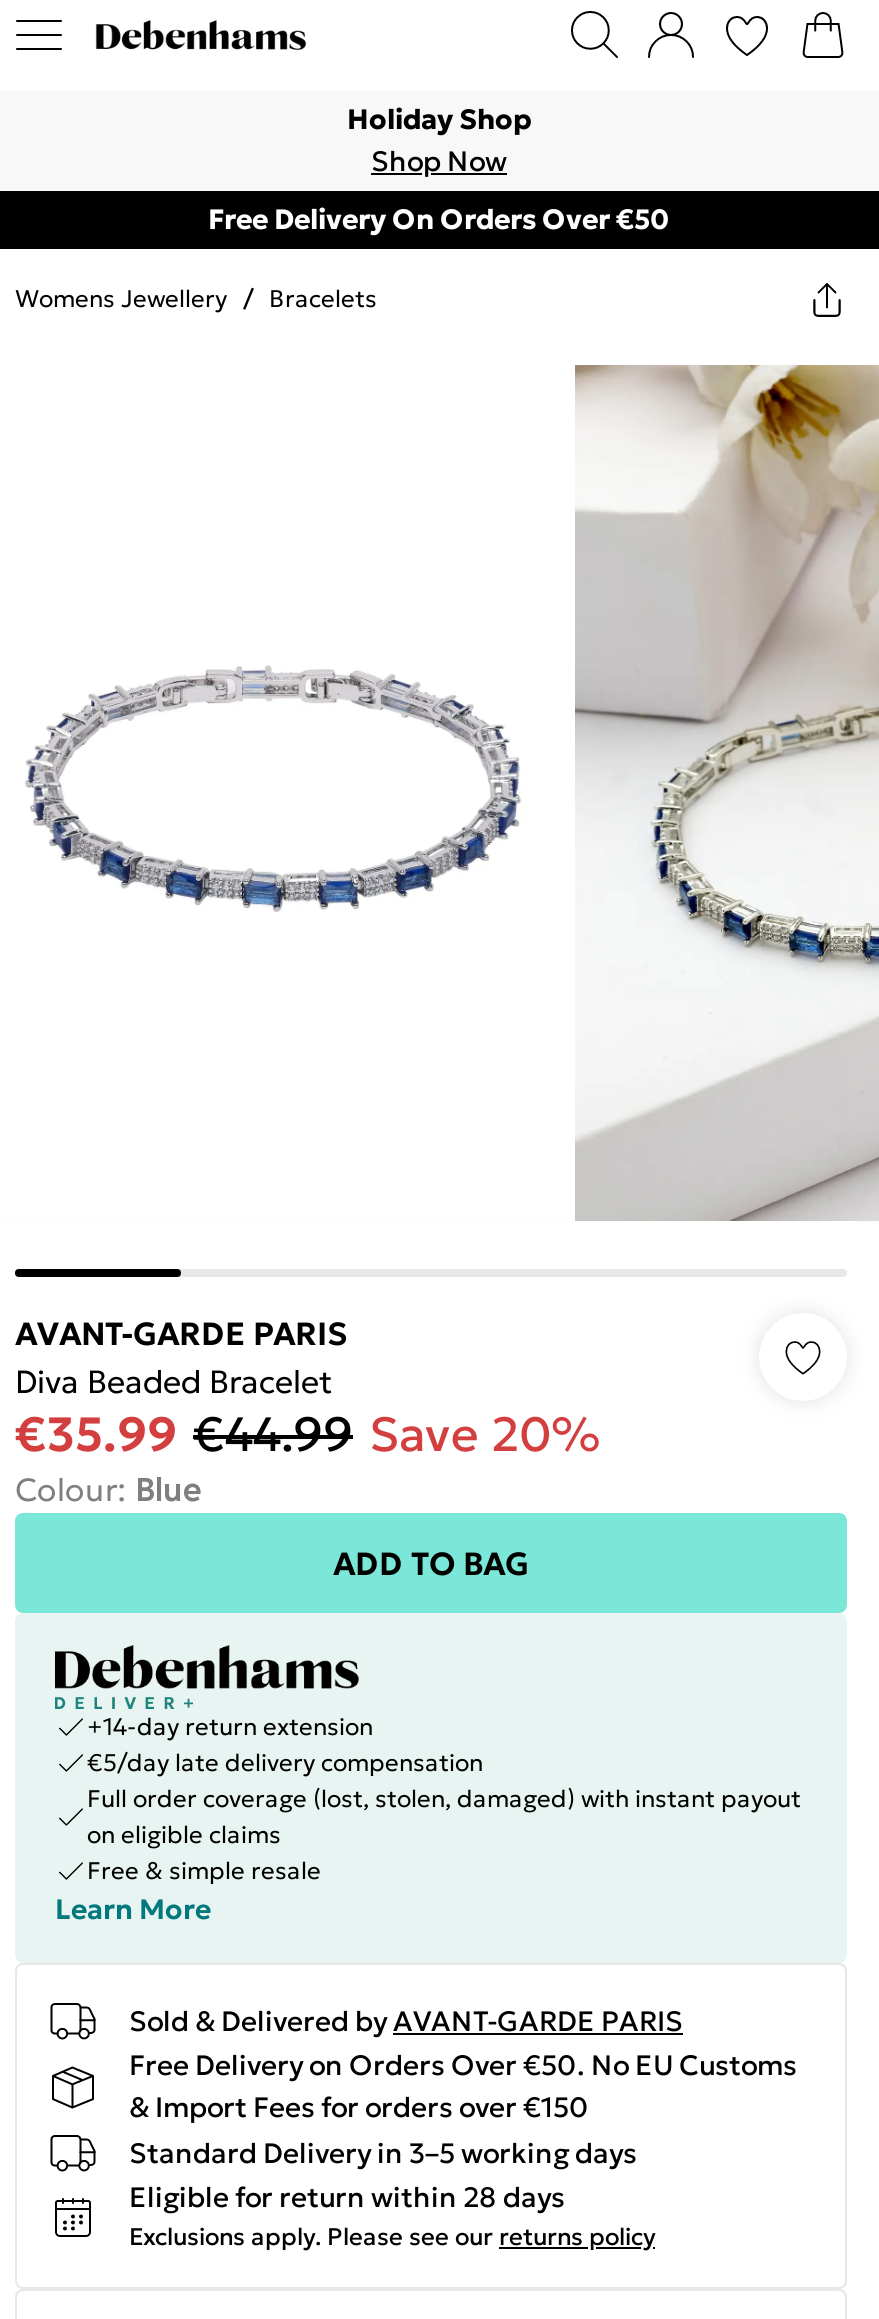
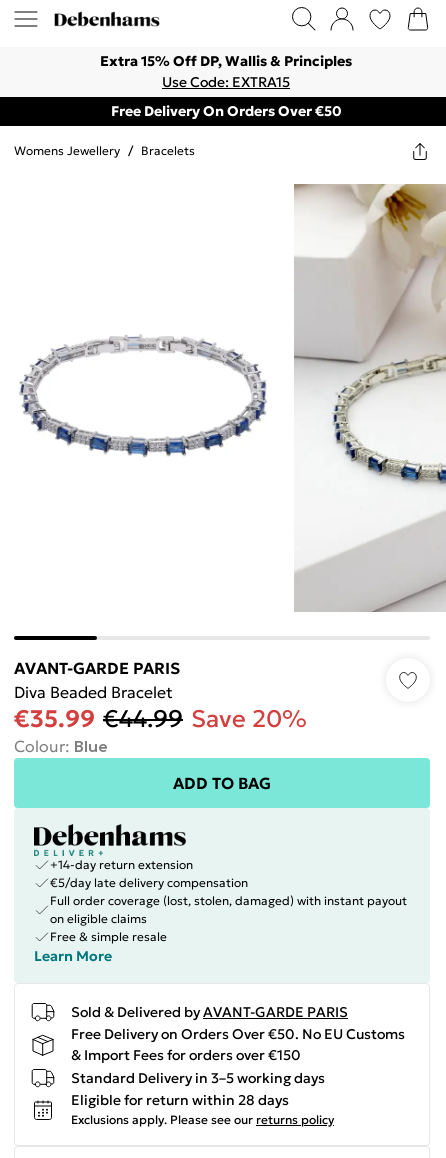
- Holiday Shop
- Shop Now
+ Extra 15% Off DP, Wallis & Principles
+ Use Code: EXTRA15
